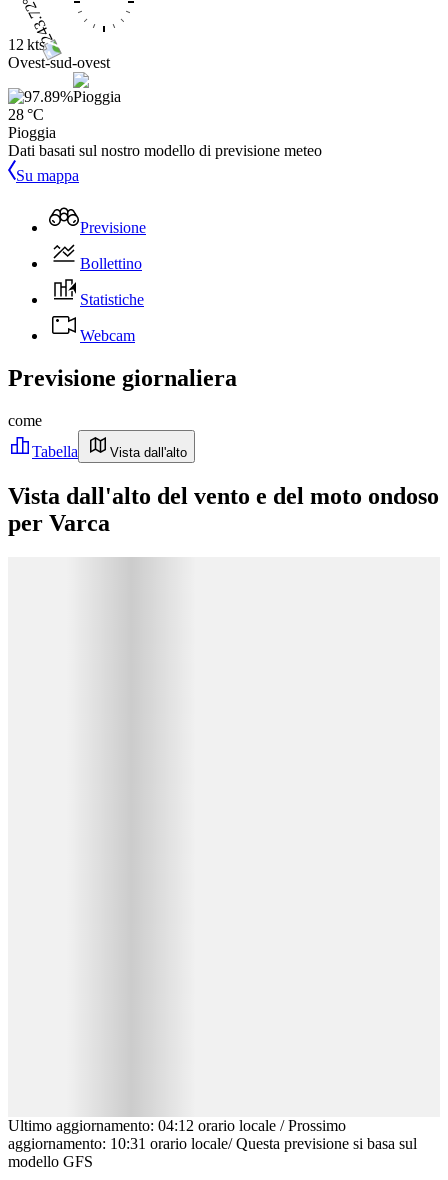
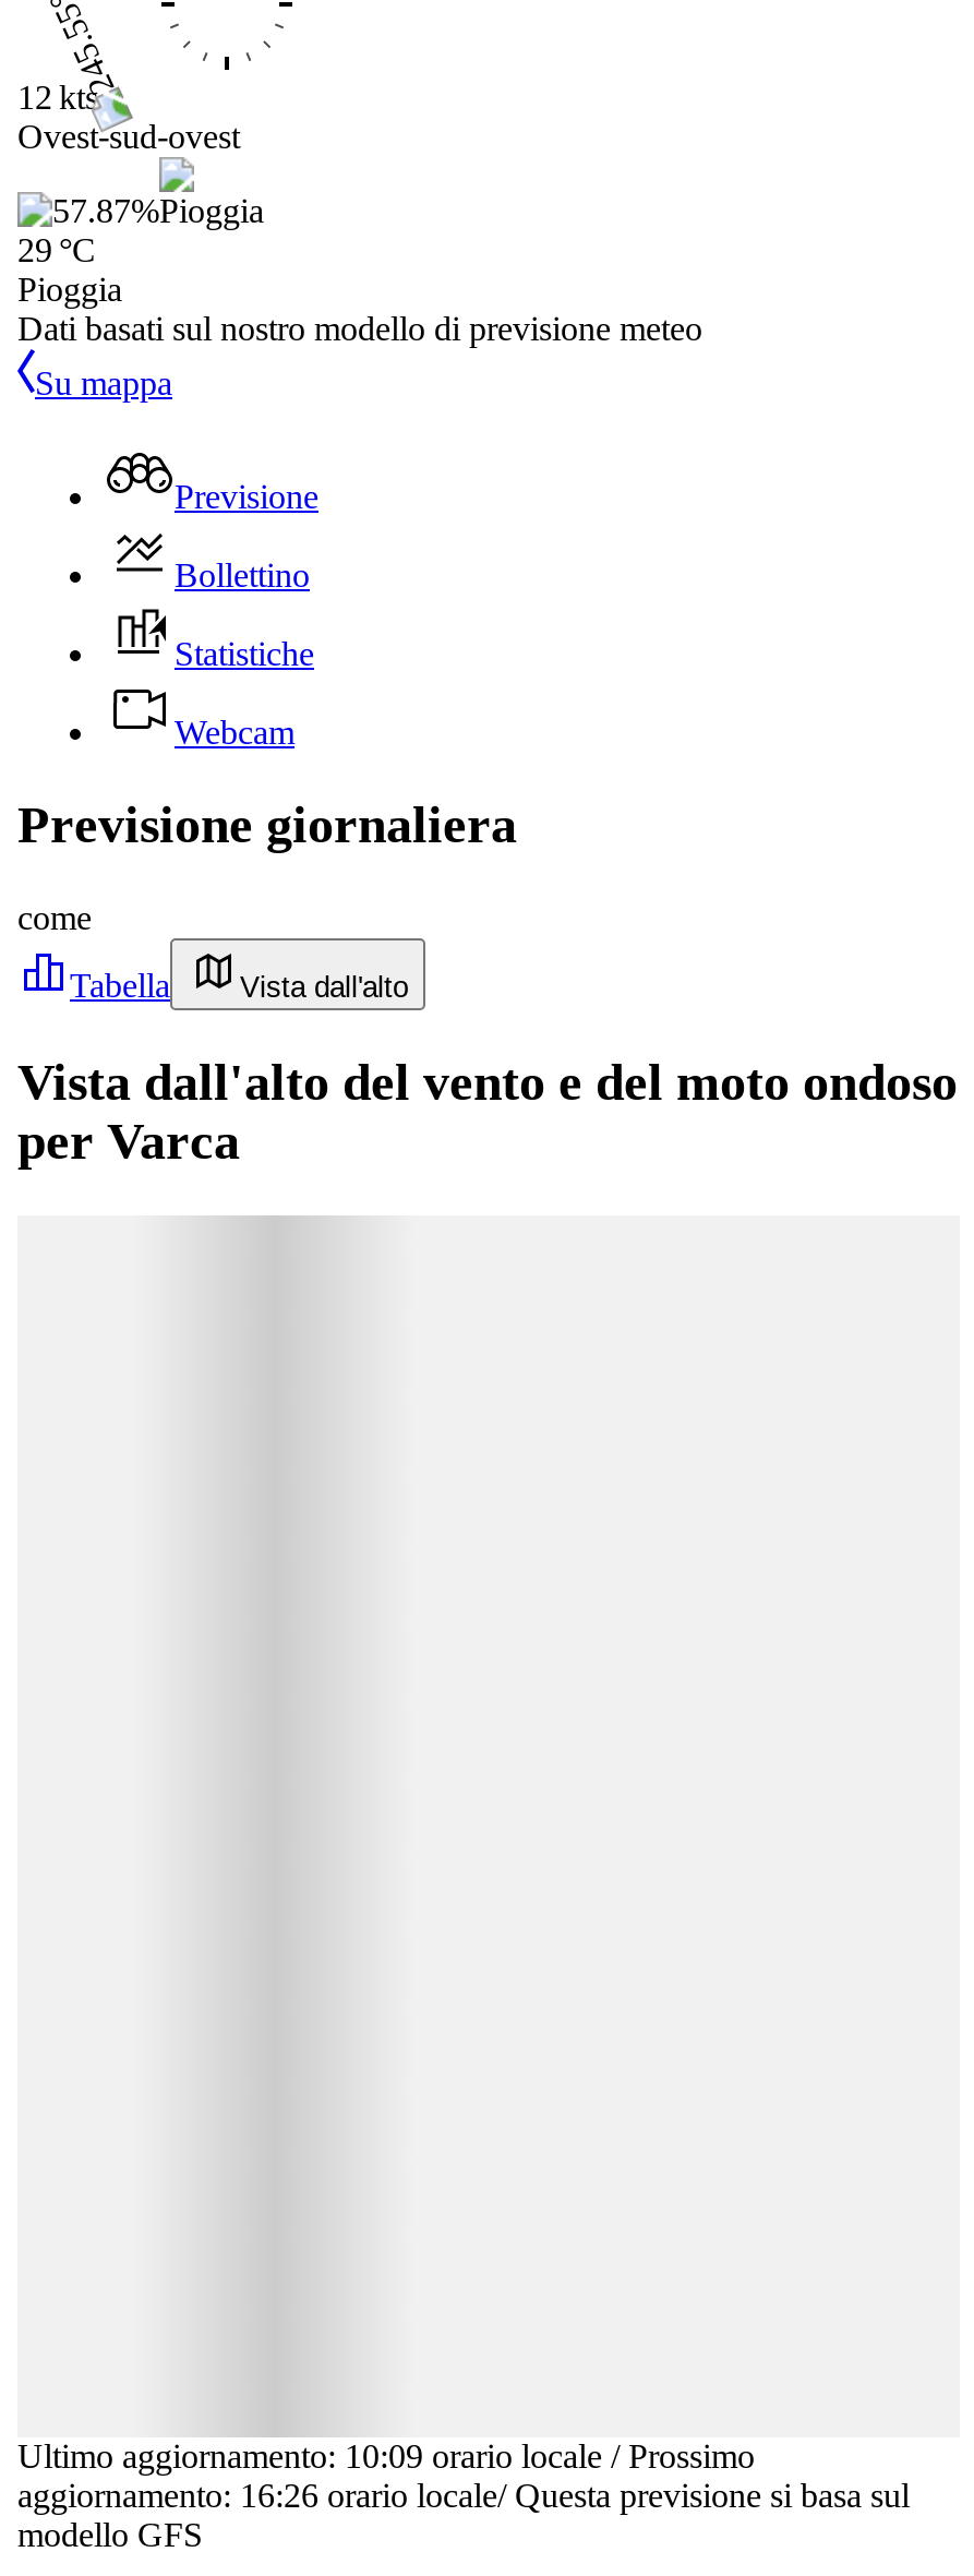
- 28 °C
+ 29 °C

- Ultimo aggiornamento: 04:12 orario locale / Prossimo
+ Ultimo aggiornamento: 10:09 orario locale / Prossimo

- aggiornamento: 10:31 orario locale/ Questa previsione si basa sul
+ aggiornamento: 16:26 orario locale/ Questa previsione si basa sul
